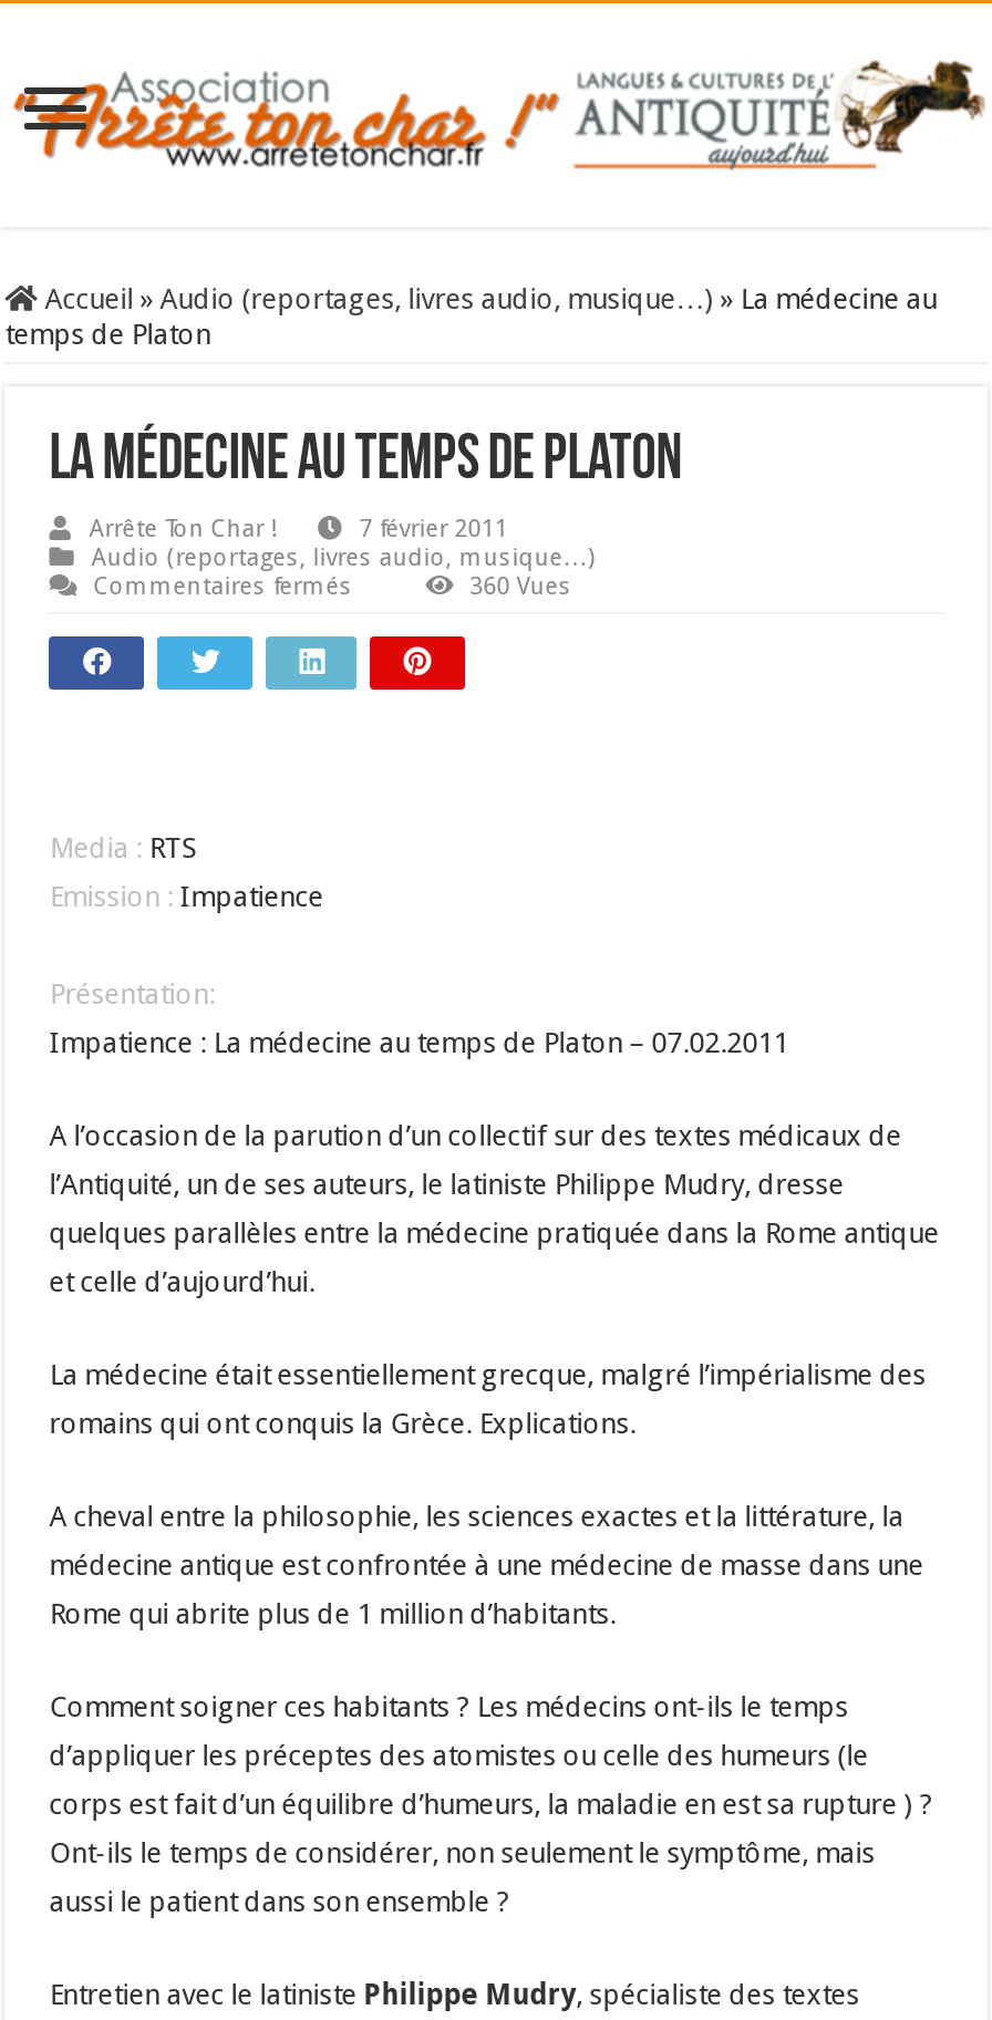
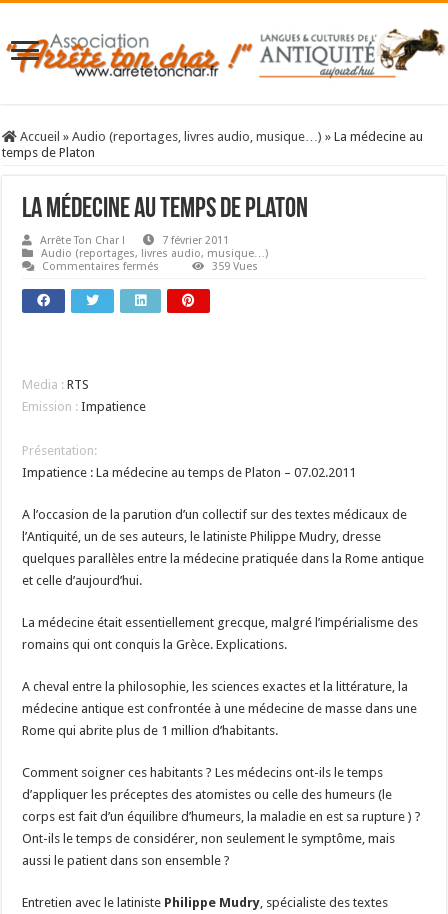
- 360 Vues
+ 359 Vues
